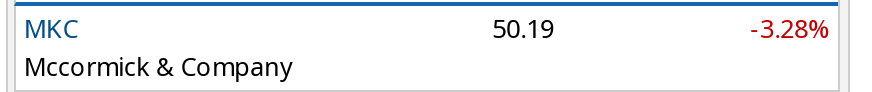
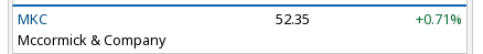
- 50.19
+ 52.35

- -3.28%
+ +0.71%
